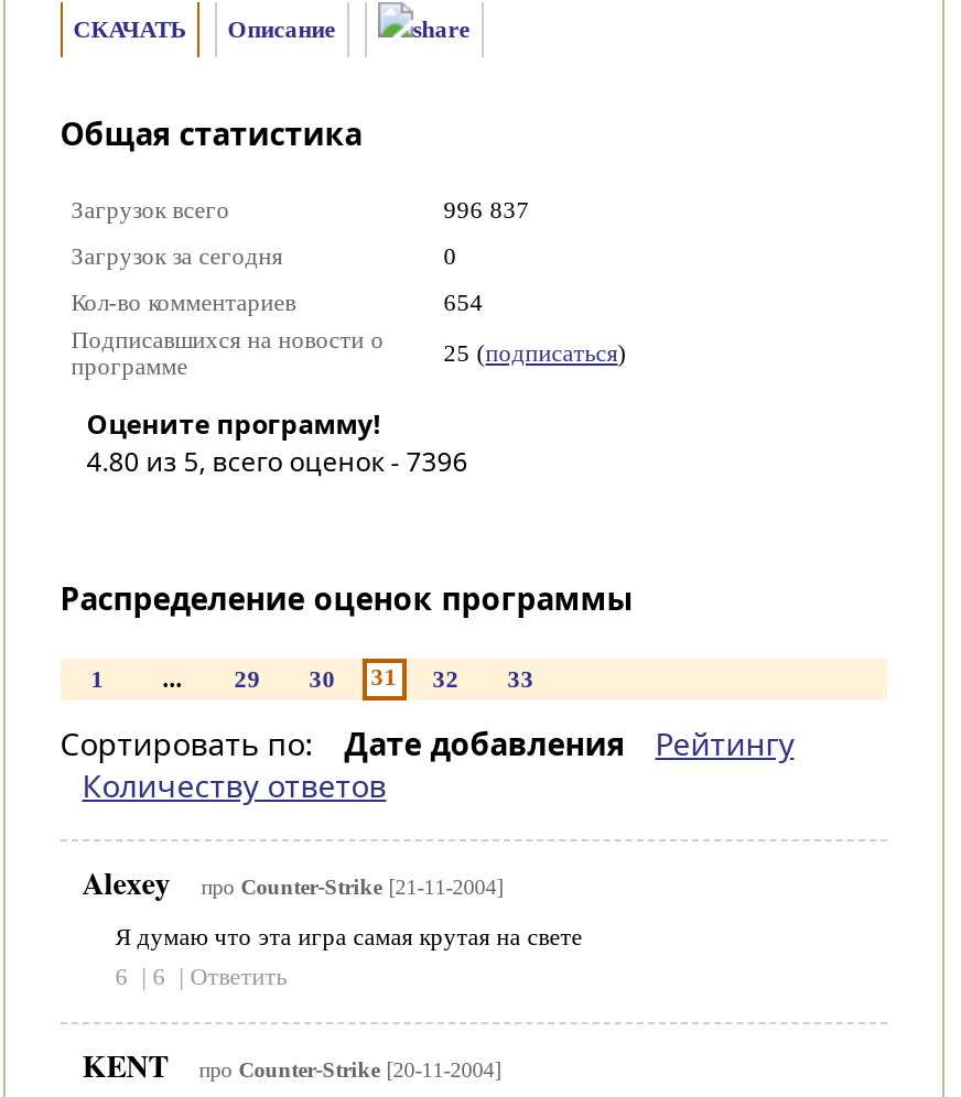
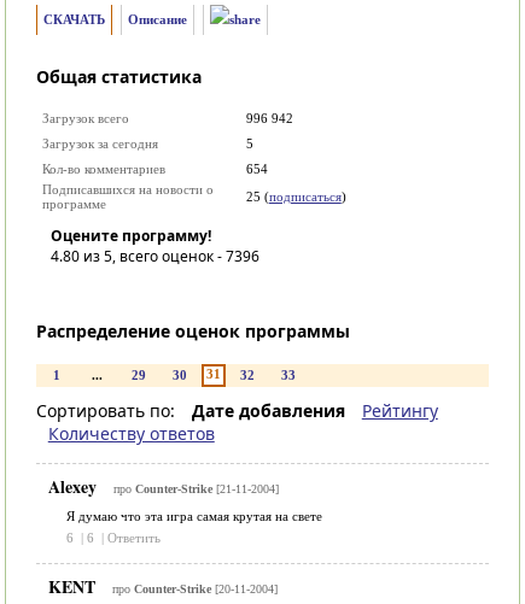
- 996 837
+ 996 942

- 0
+ 5
